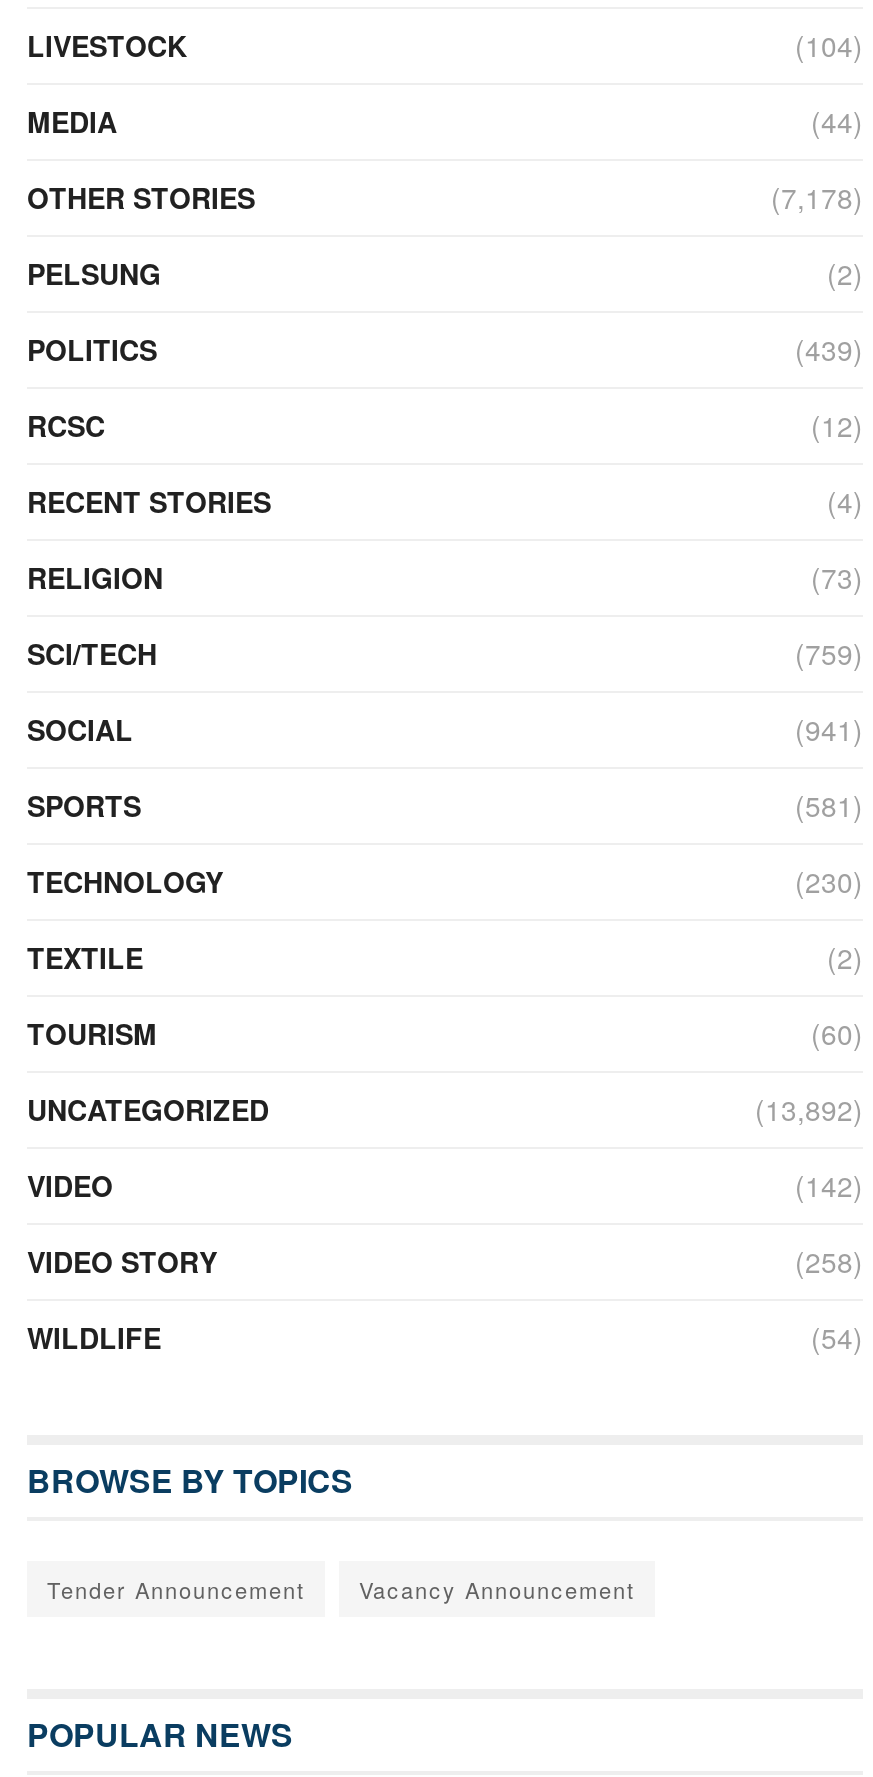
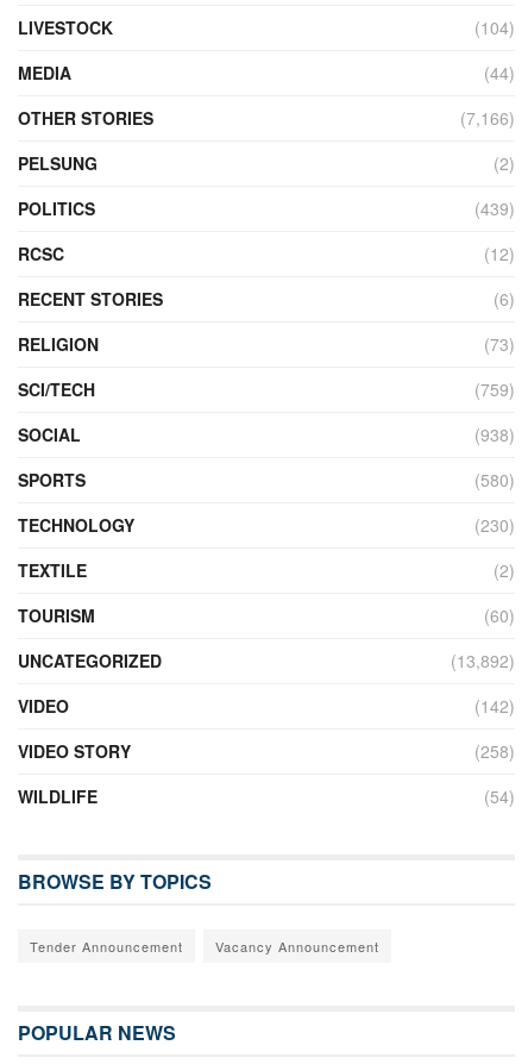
- (7,178)
+ (7,166)

- (4)
+ (6)

- (941)
+ (938)

- (581)
+ (580)
